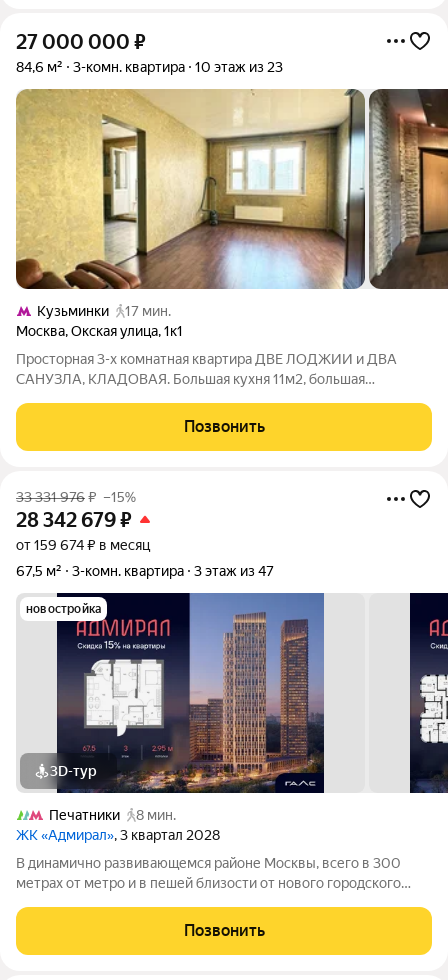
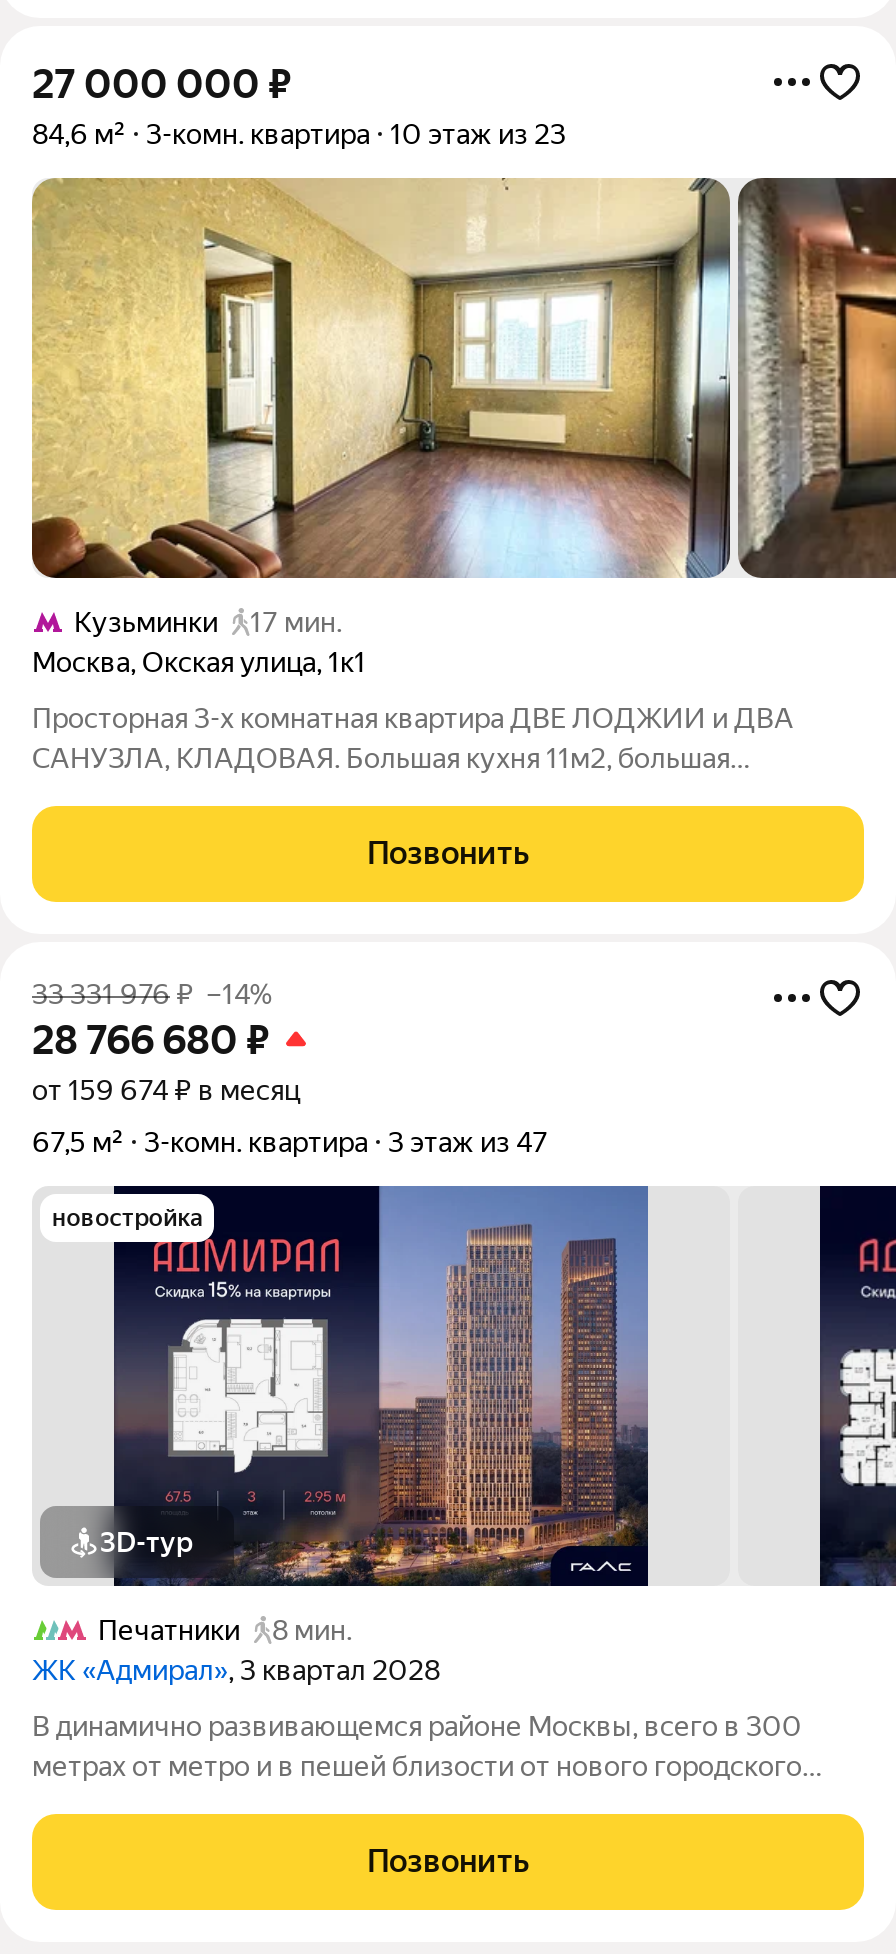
- 33 331 976 ₽ –15%
+ 33 331 976 ₽ –14%

- 28 342 679 ₽
+ 28 766 680 ₽
